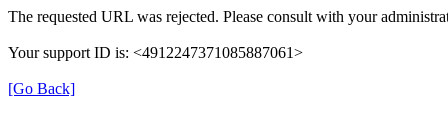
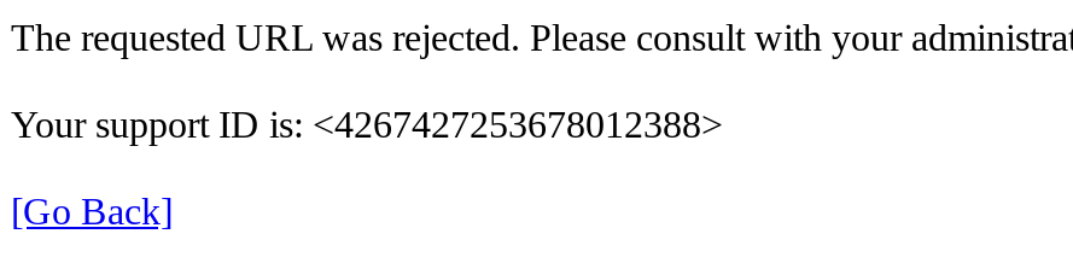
- Your support ID is: <4912247371085887061>
+ Your support ID is: <4267427253678012388>
